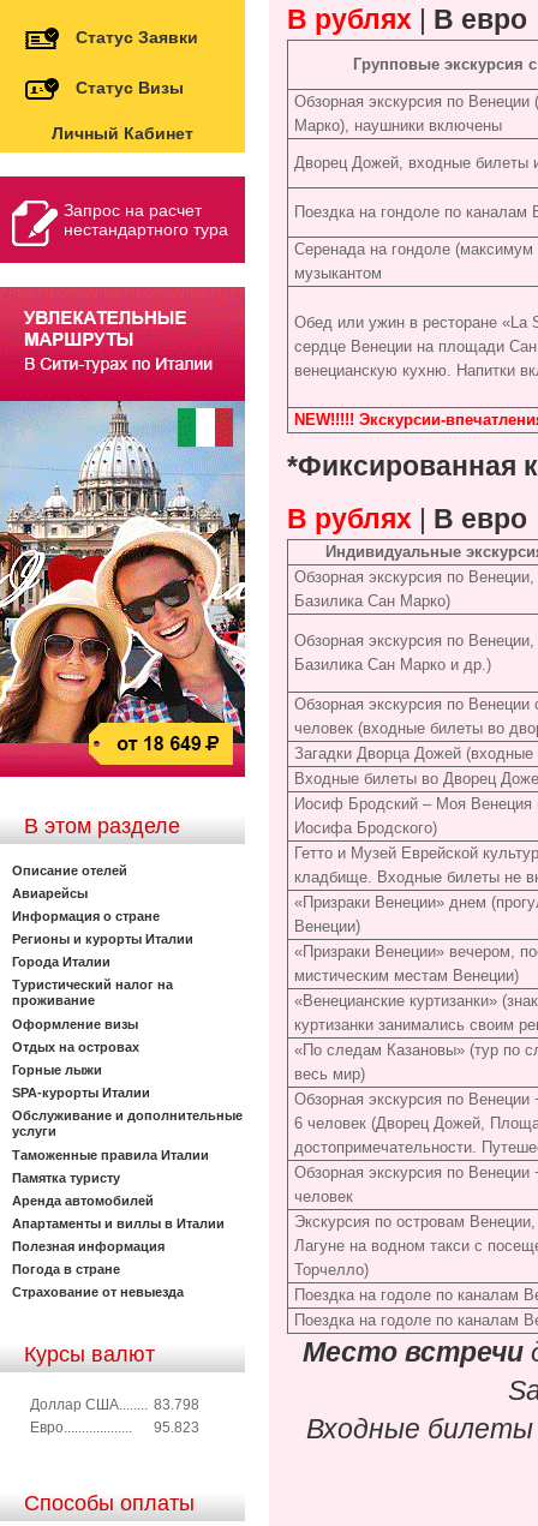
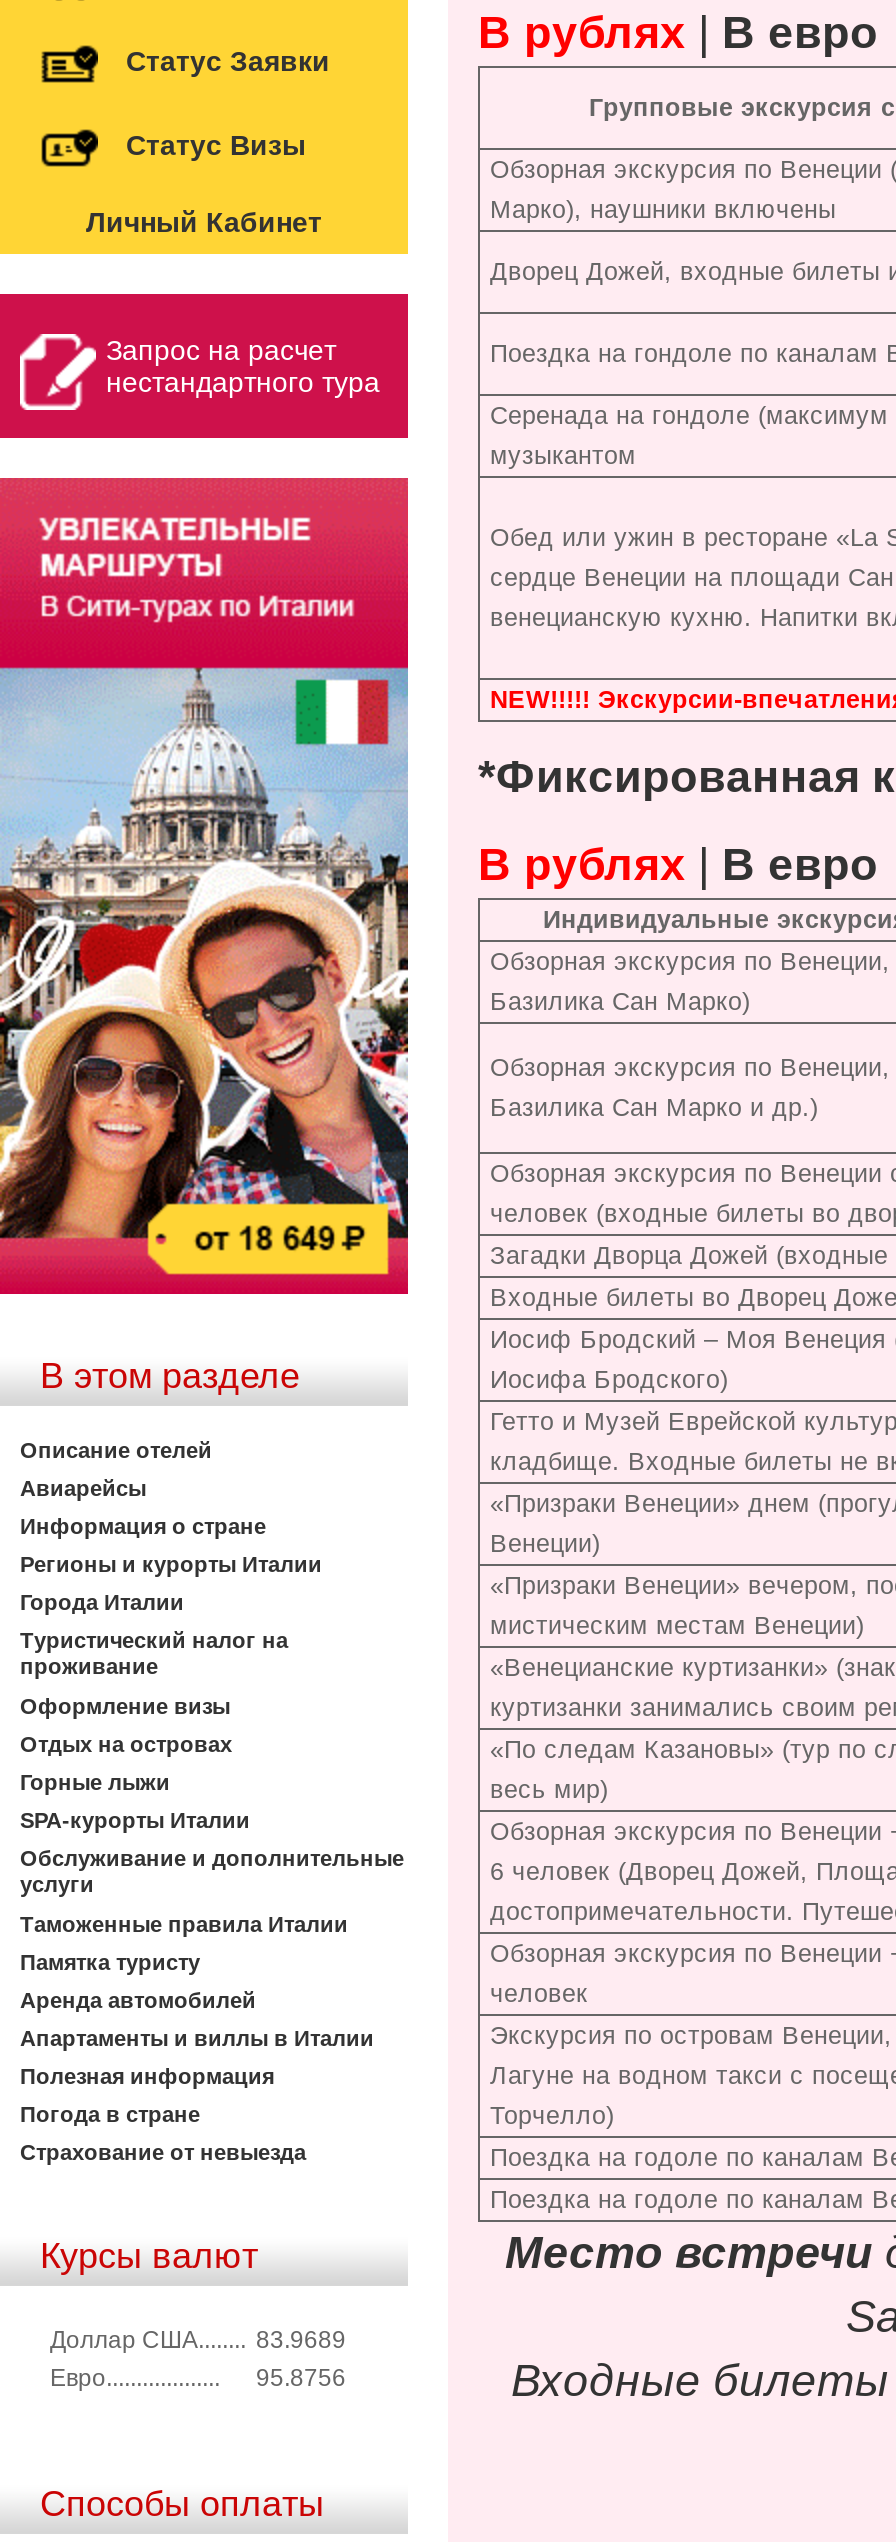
- Доллар США........ 83.798
+ Доллар США........ 83.9689

- Евро................... 95.823
+ Евро................... 95.8756
